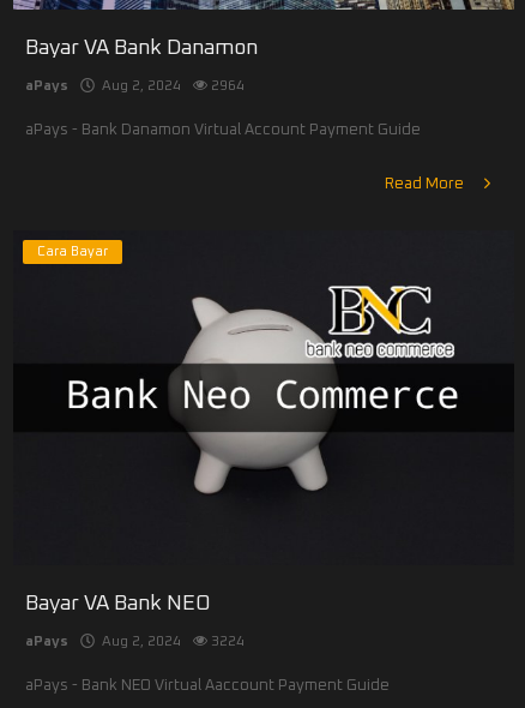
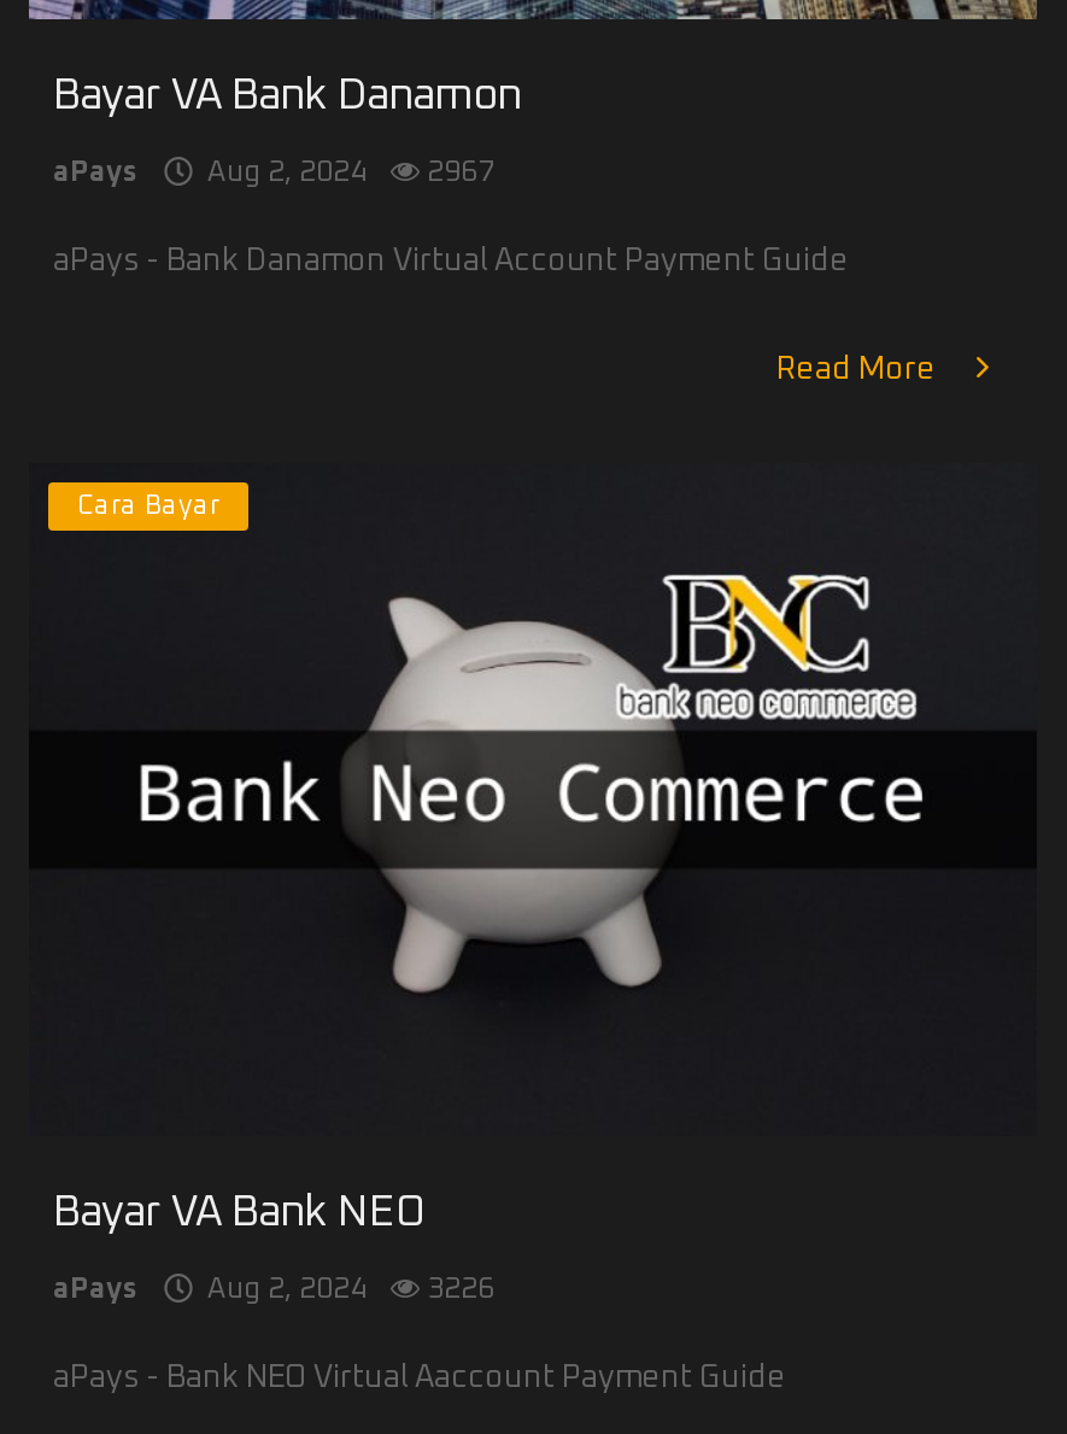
- aPays Aug 2, 2024 2964
+ aPays Aug 2, 2024 2967

- aPays Aug 2, 2024 3224
+ aPays Aug 2, 2024 3226
